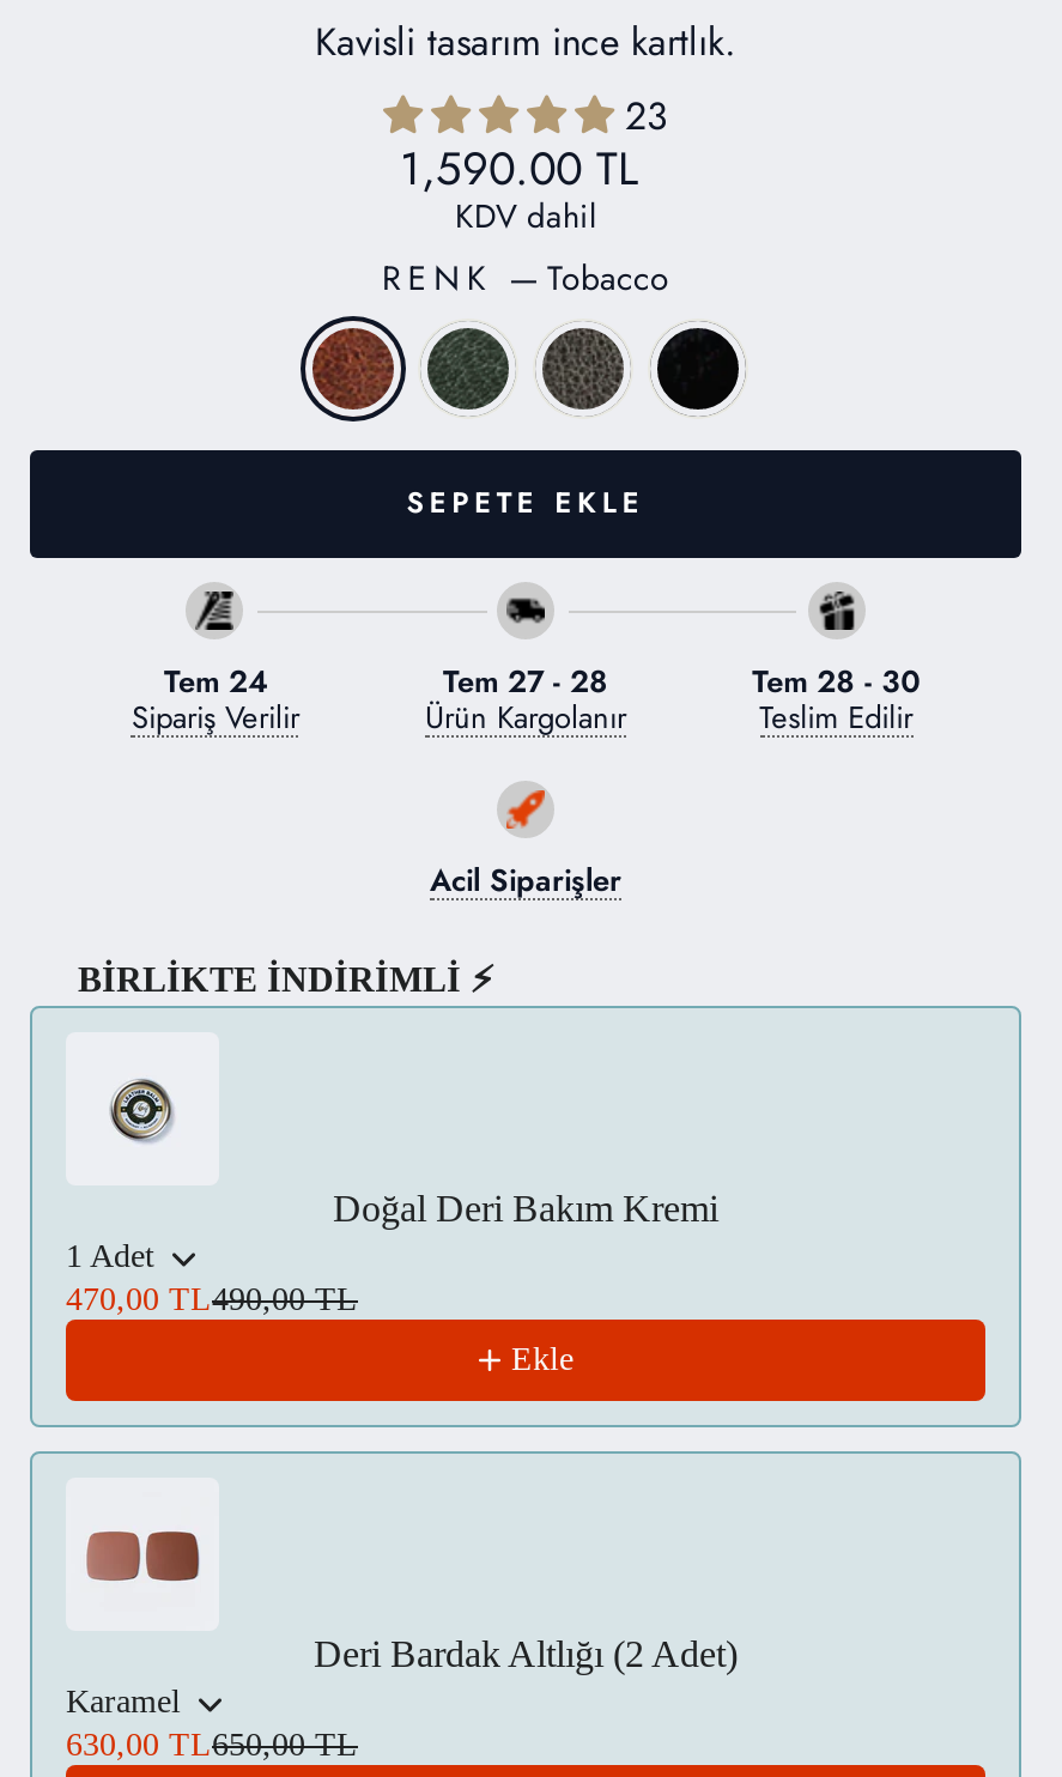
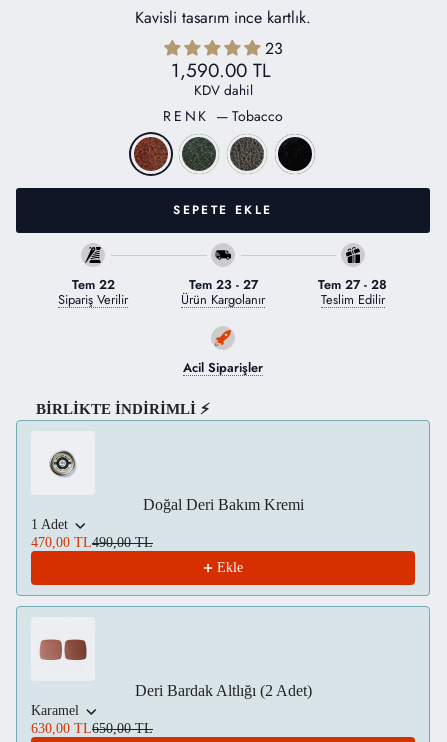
- Tem 24
+ Tem 22

- Tem 27 - 28
+ Tem 23 - 27

- Tem 28 - 30
+ Tem 27 - 28
